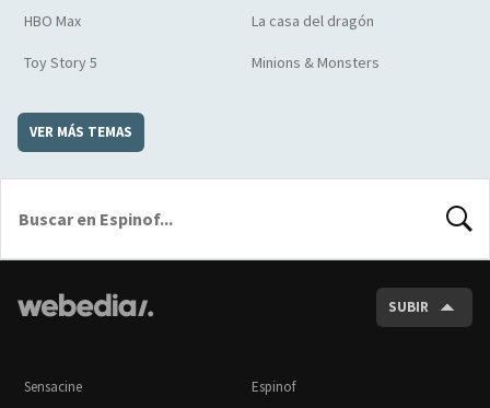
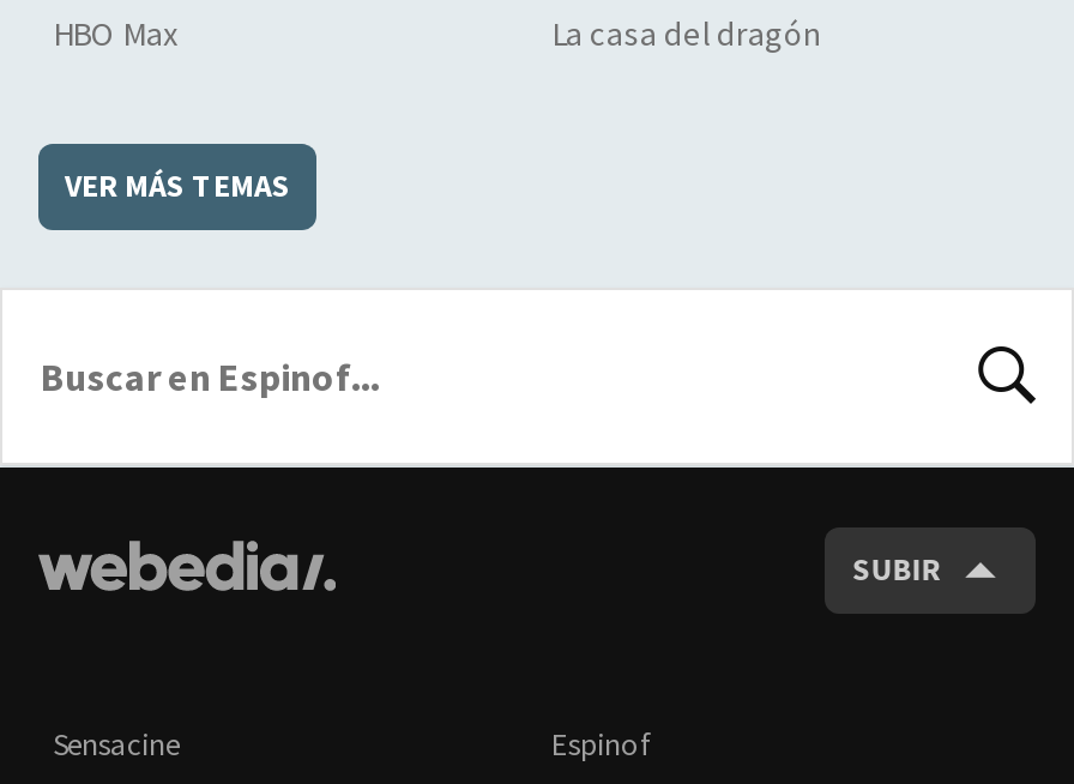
- Toy Story 5
- Minions & Monsters
